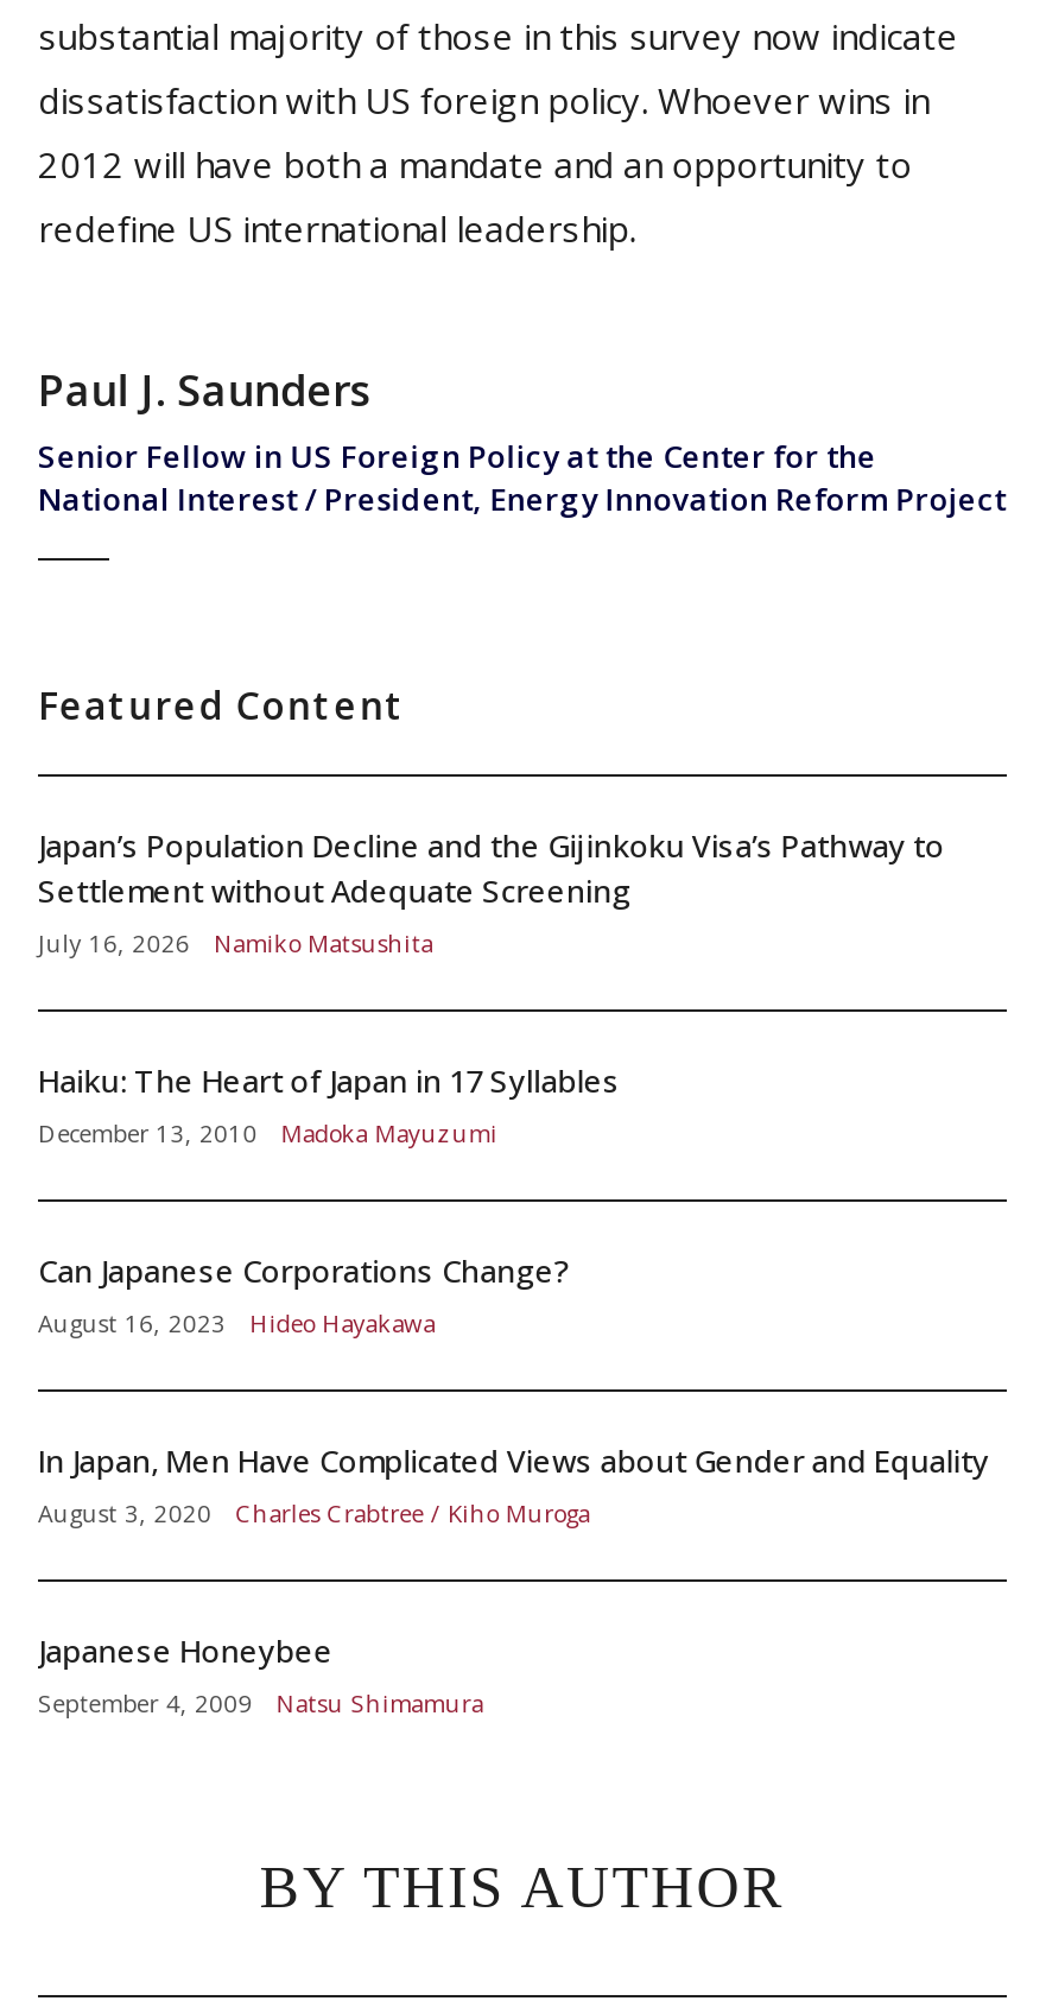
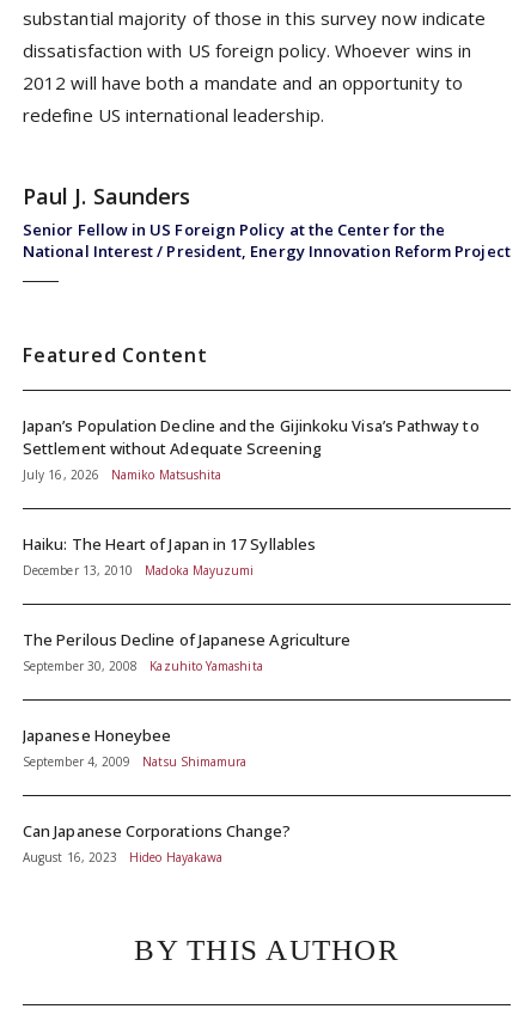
moved down: Can Japanese Corporations Change? | August 16, 2023 | Hideo Hayakawa

- In Japan, Men Have Complicated Views about Gender and Equality
- August 3, 2020
- Charles Crabtree / Kiho Muroga
+ The Perilous Decline of Japanese Agriculture
+ September 30, 2008
+ Kazuhito Yamashita

moved up: Japanese Honeybee | September 4, 2009 | Natsu Shimamura
